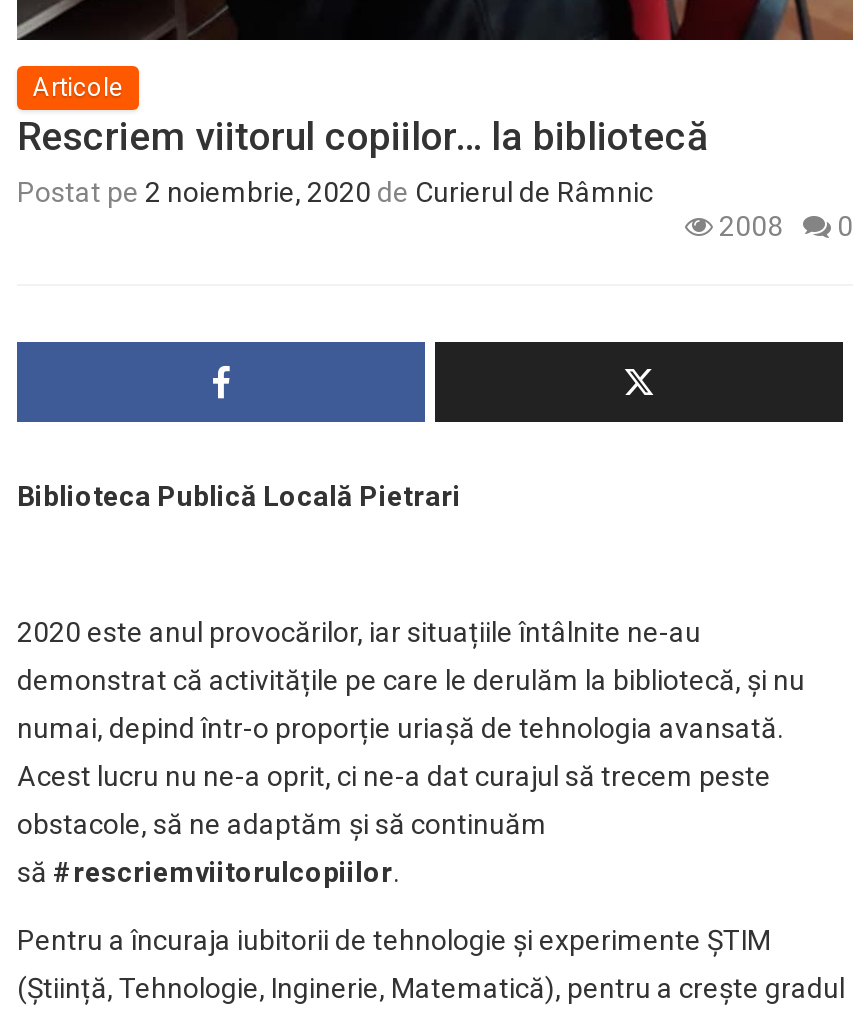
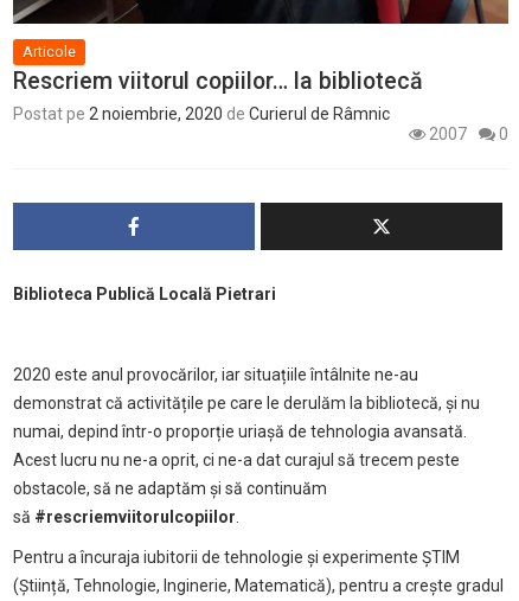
- 2008 0
+ 2007 0
